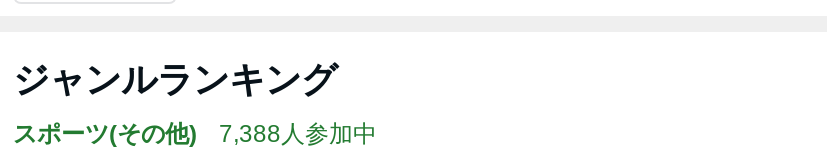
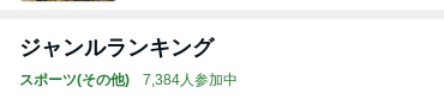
- スポーツ(その他) 7,388人参加中
+ スポーツ(その他) 7,384人参加中
